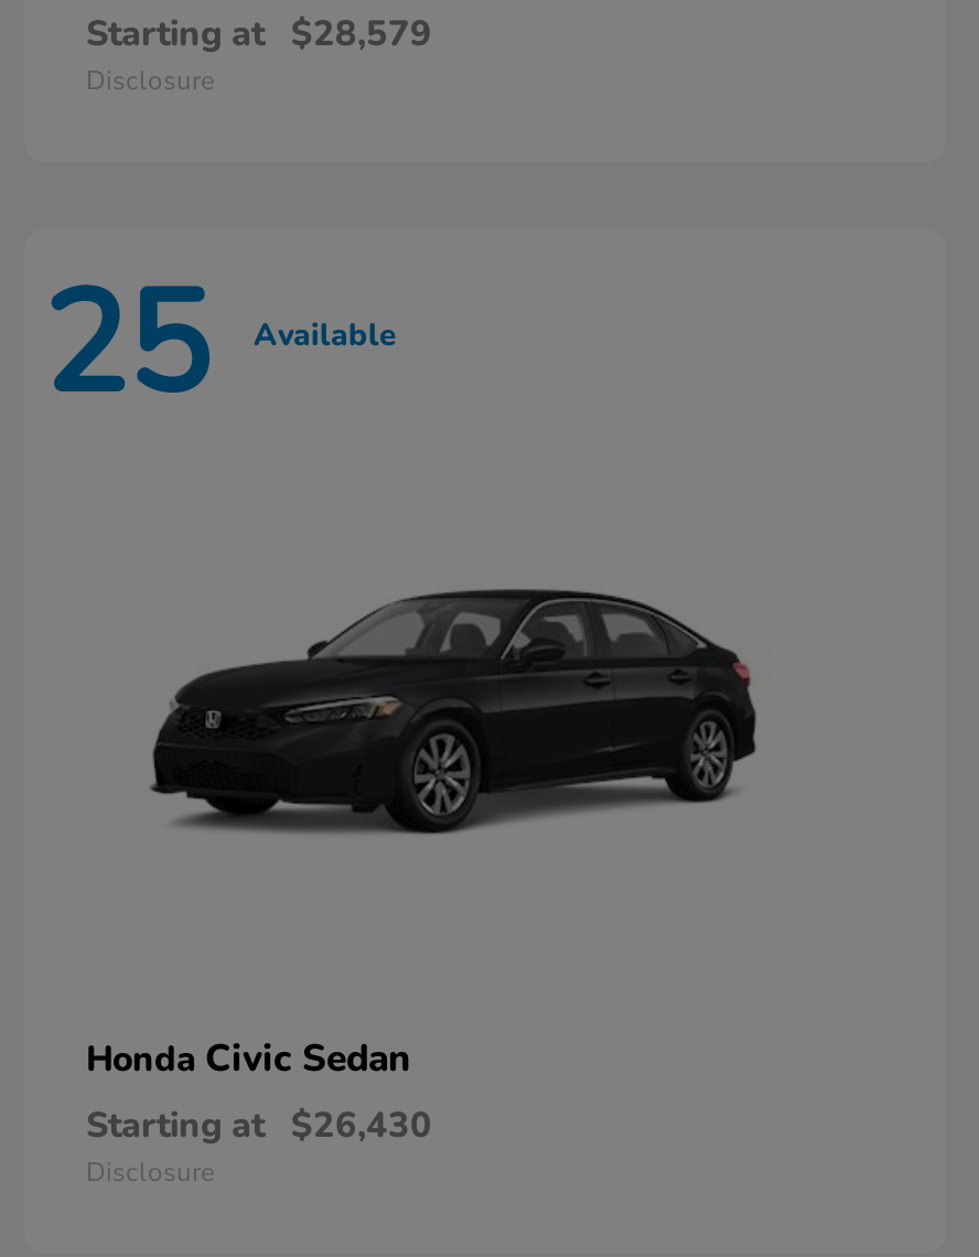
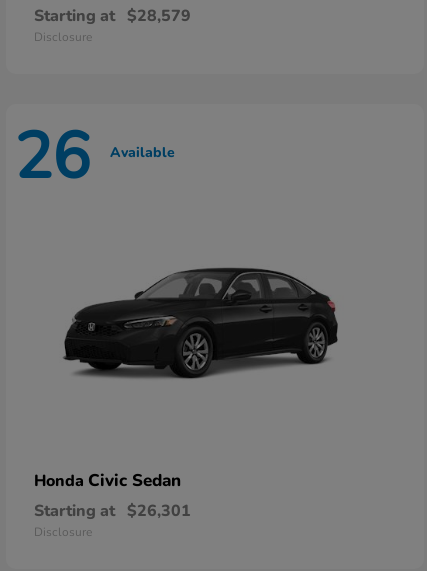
- 25 Available
+ 26 Available

- Starting at $26,430
+ Starting at $26,301
